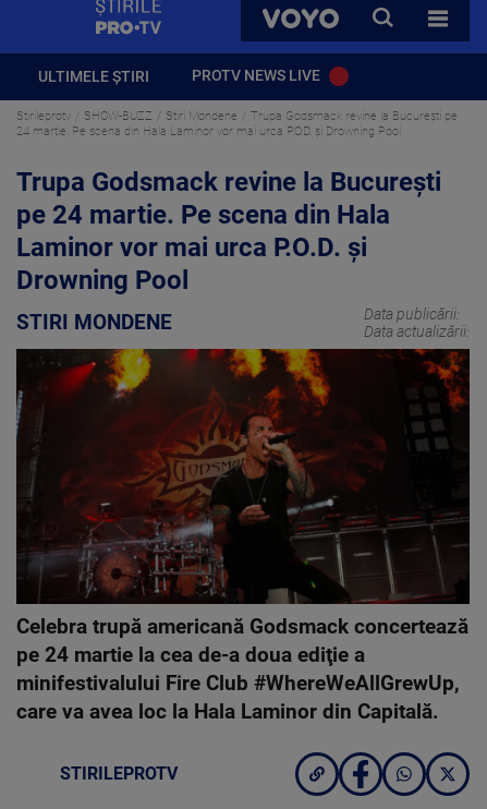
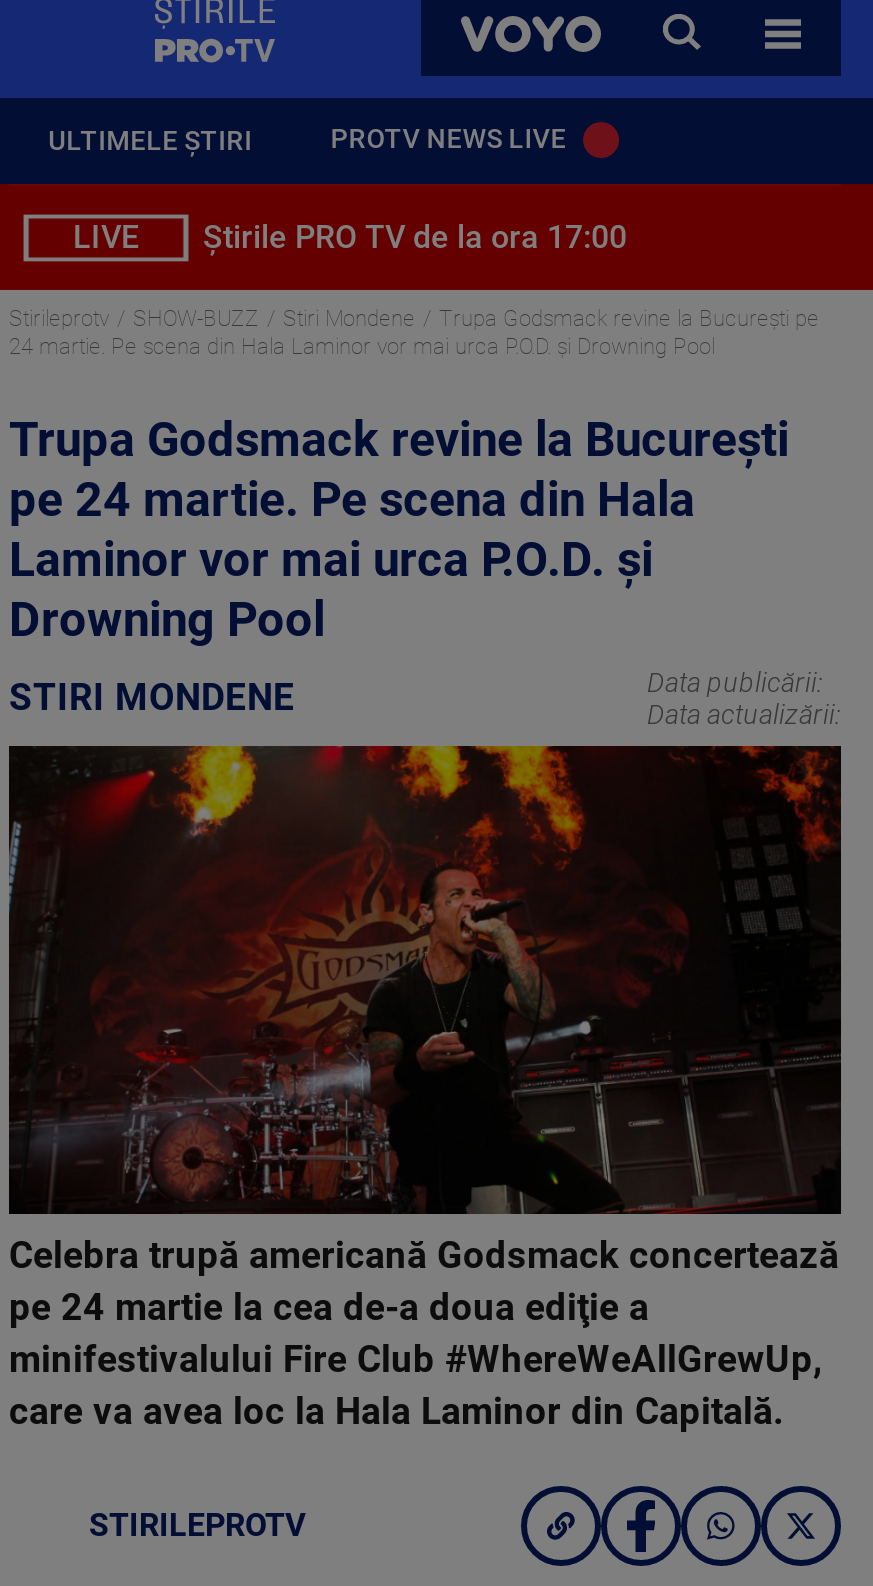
+ LIVE
+ Știrile PRO TV de la ora 17:00
